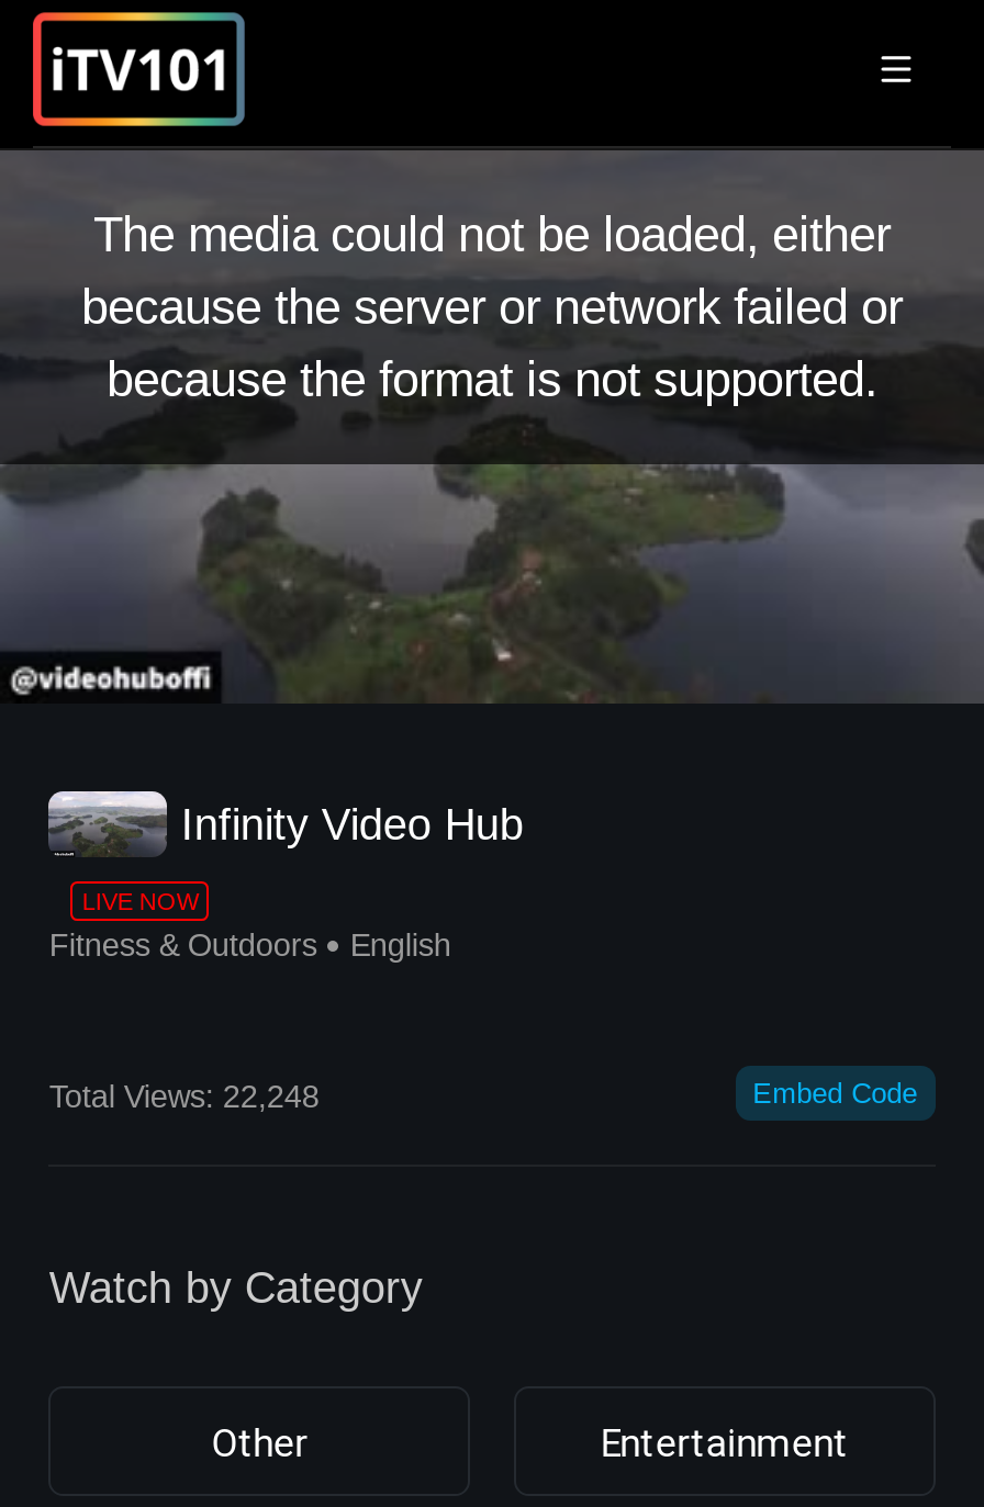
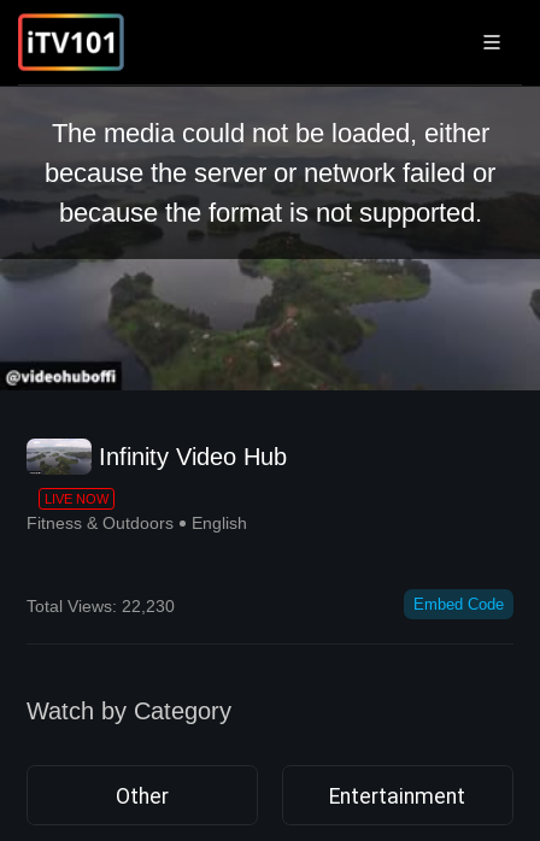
- [image]
+ [image]

- Total Views: 22,248
+ Total Views: 22,230
